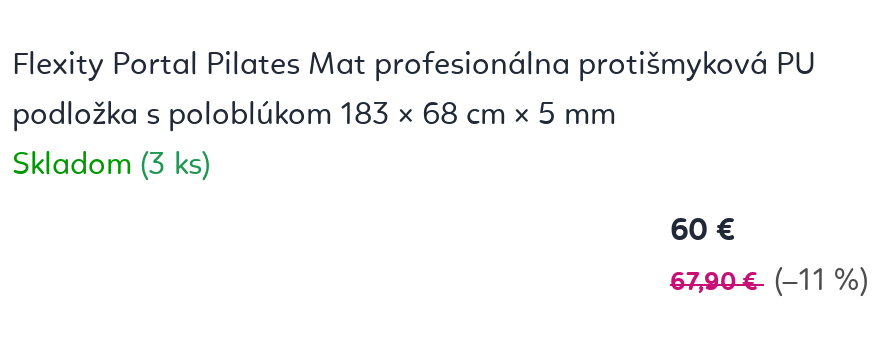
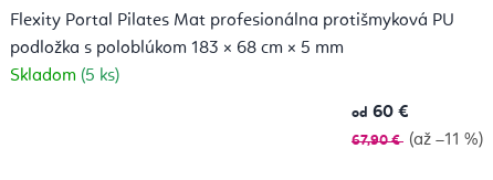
- Skladom (3 ks)
+ Skladom (5 ks)

- 60 €
+ od 60 €

- 67,90 € (–11 %)
+ 67,90 € (až –11 %)
